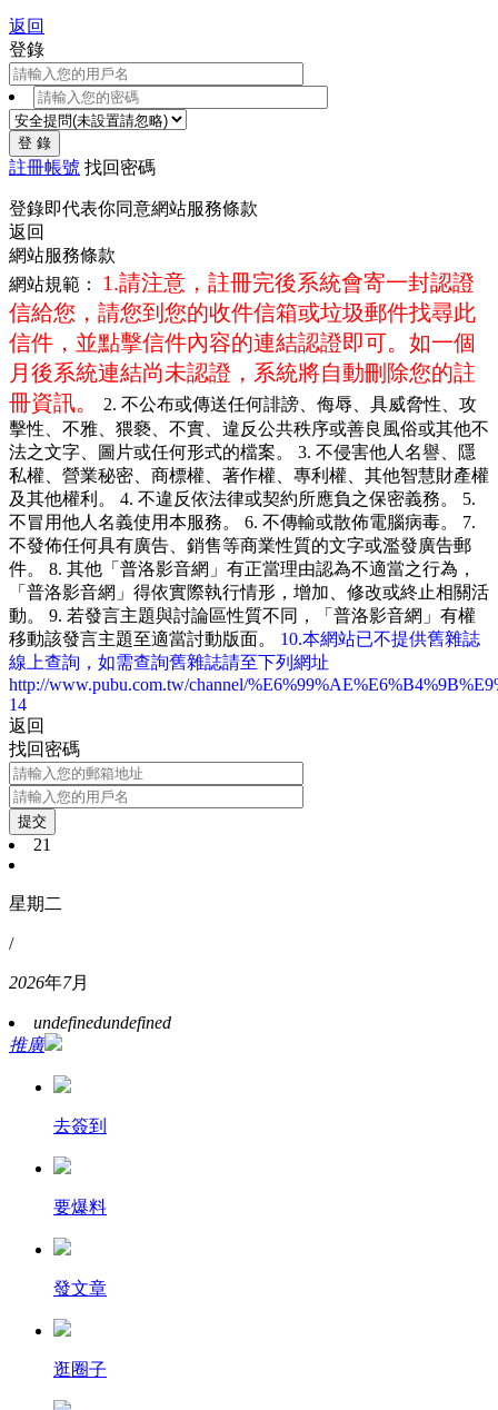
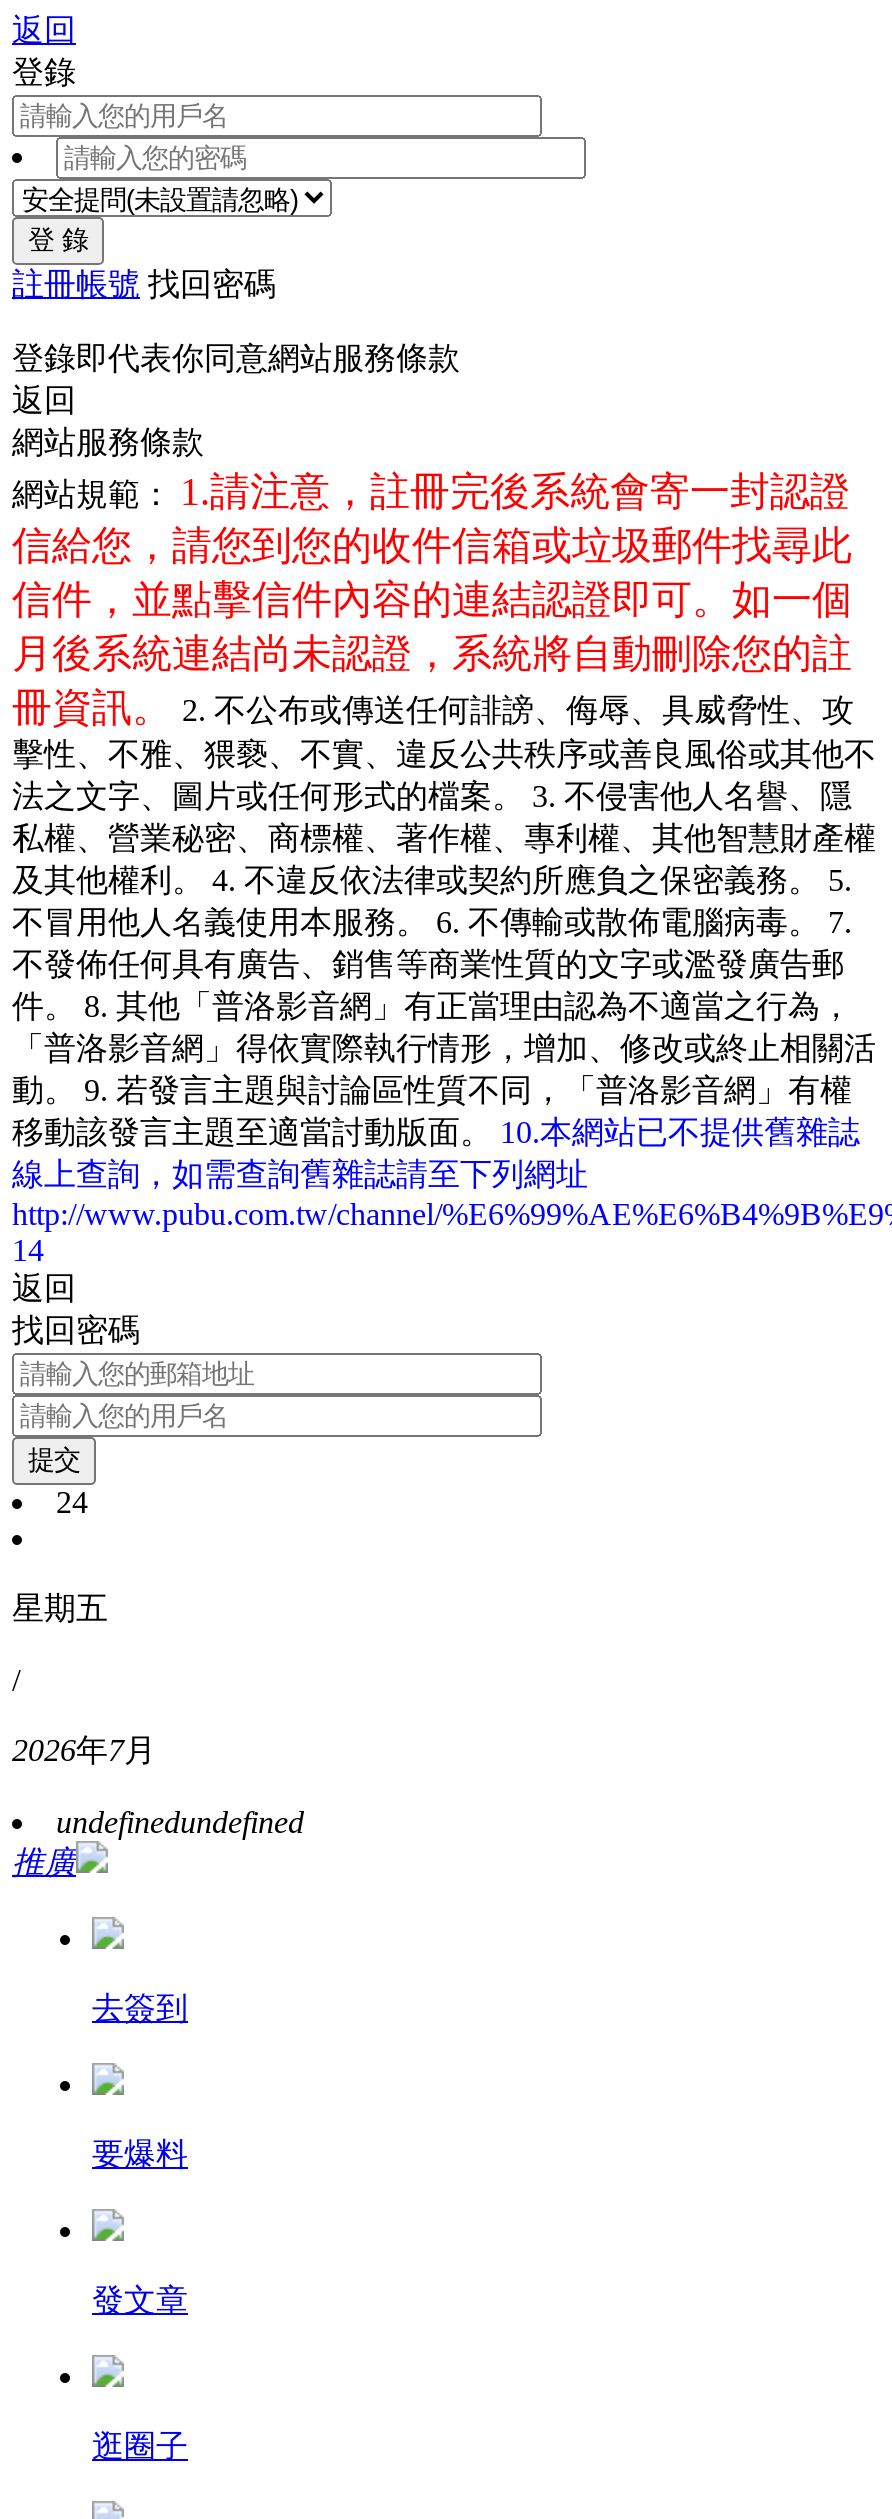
- 21
+ 24

- 星期二
+ 星期五
